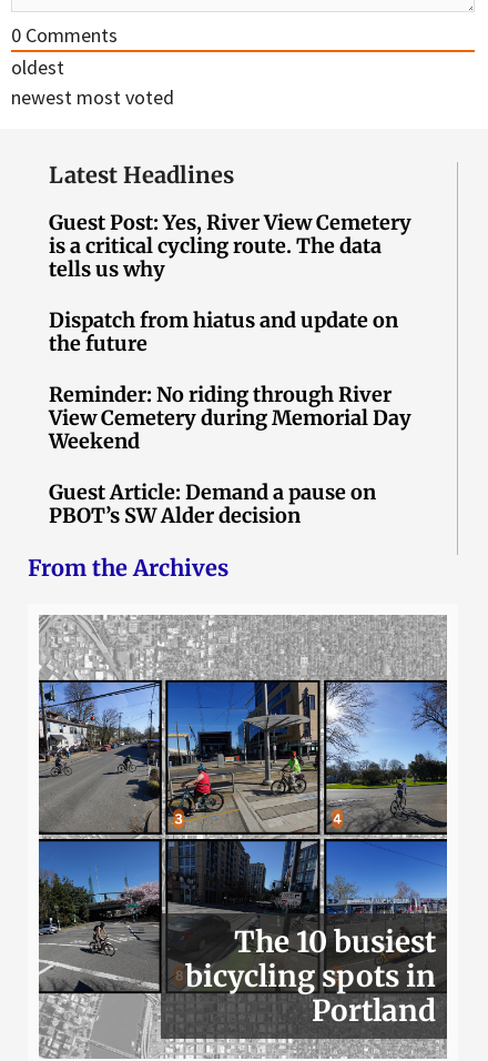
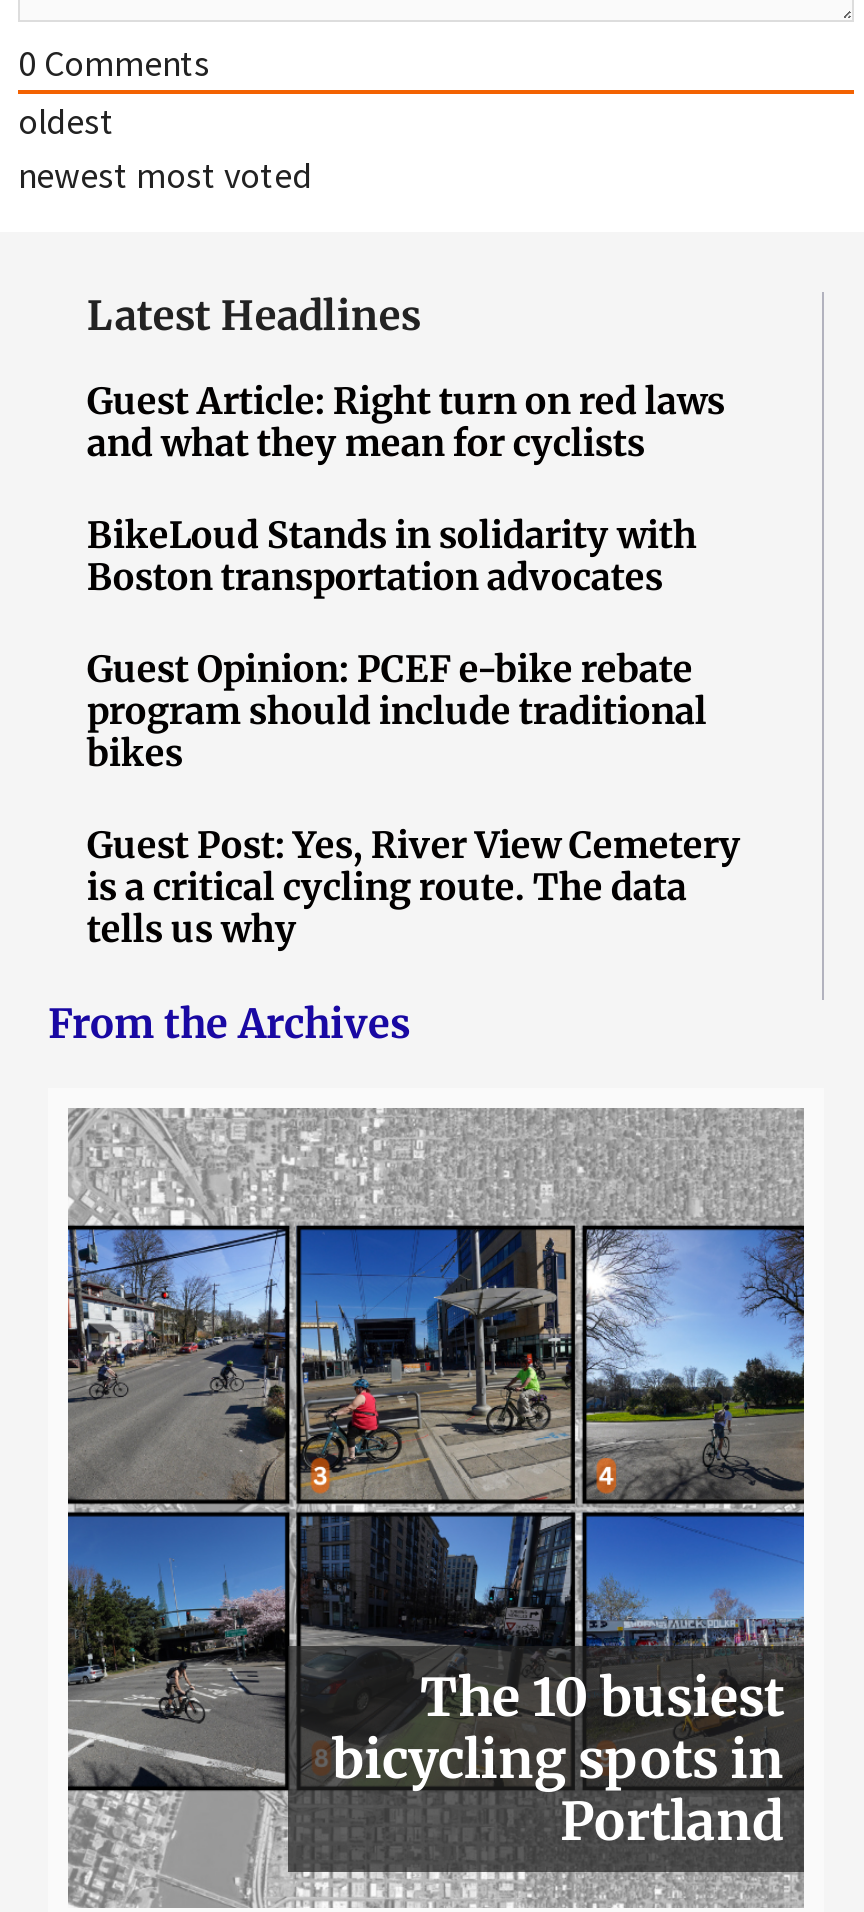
+ Guest Article: Right turn on red laws
+ and what they mean for cyclists
+ BikeLoud Stands in solidarity with
+ Boston transportation advocates
+ Guest Opinion: PCEF e-bike rebate
+ program should include traditional
+ bikes

moved down: Guest Post: Yes, River View Cemetery | is a critical cycling route. The data | tells us why

- Dispatch from hiatus and update on
- the future
- Reminder: No riding through River
- View Cemetery during Memorial Day
- Weekend
- Guest Article: Demand a pause on
- PBOT’s SW Alder decision
